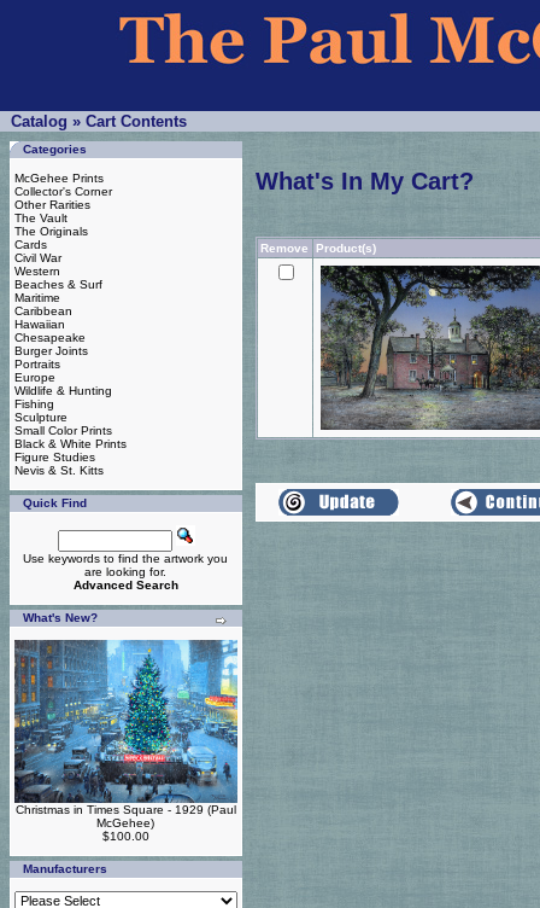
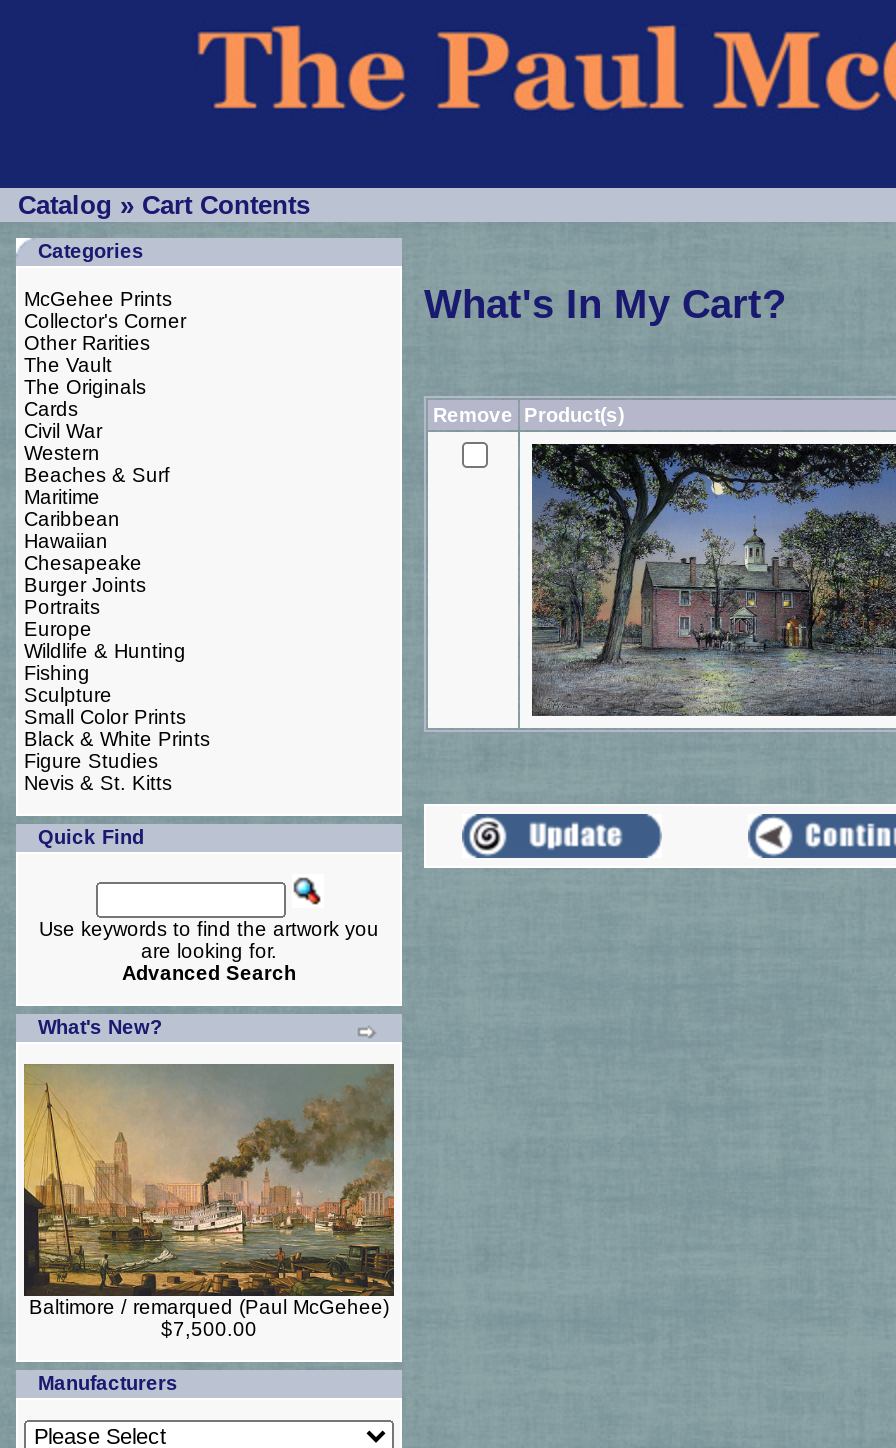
- [image]
- Christmas in Times Square - 1929 (Paul
- McGehee)
- $100.00
+ [image]
+ Baltimore / remarqued (Paul McGehee)
+ $7,500.00
